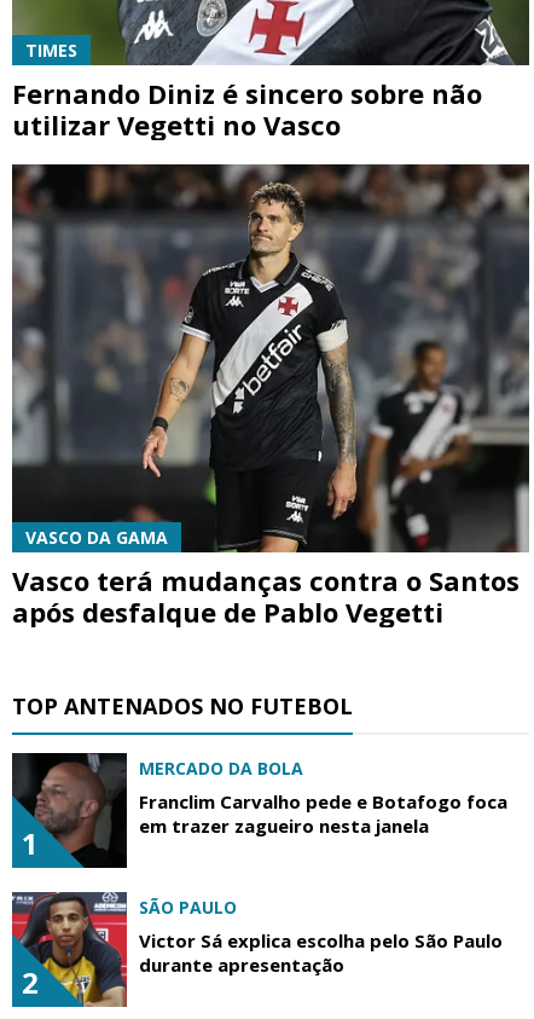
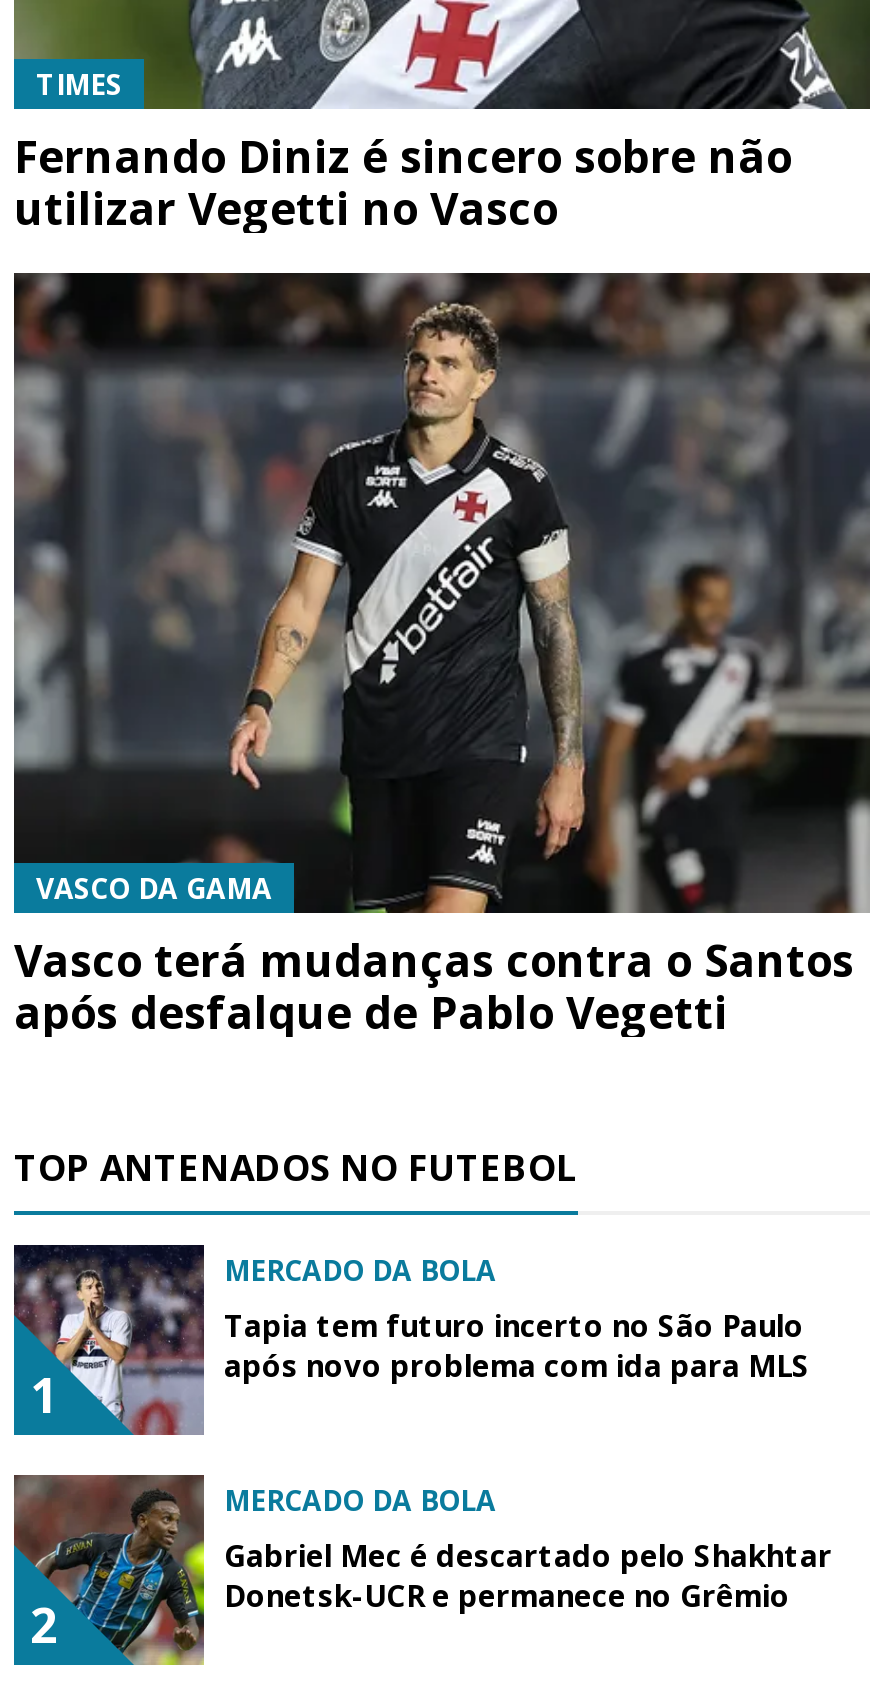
- [image]
- Franclim Carvalho pede e Botafogo foca
- em trazer zagueiro nesta janela
+ [image]
+ Tapia tem futuro incerto no São Paulo
+ após novo problema com ida para MLS

- [image]
- SÃO PAULO
- Victor Sá explica escolha pelo São Paulo
- durante apresentação
+ [image]
+ MERCADO DA BOLA
+ Gabriel Mec é descartado pelo Shakhtar
+ Donetsk-UCR e permanece no Grêmio
